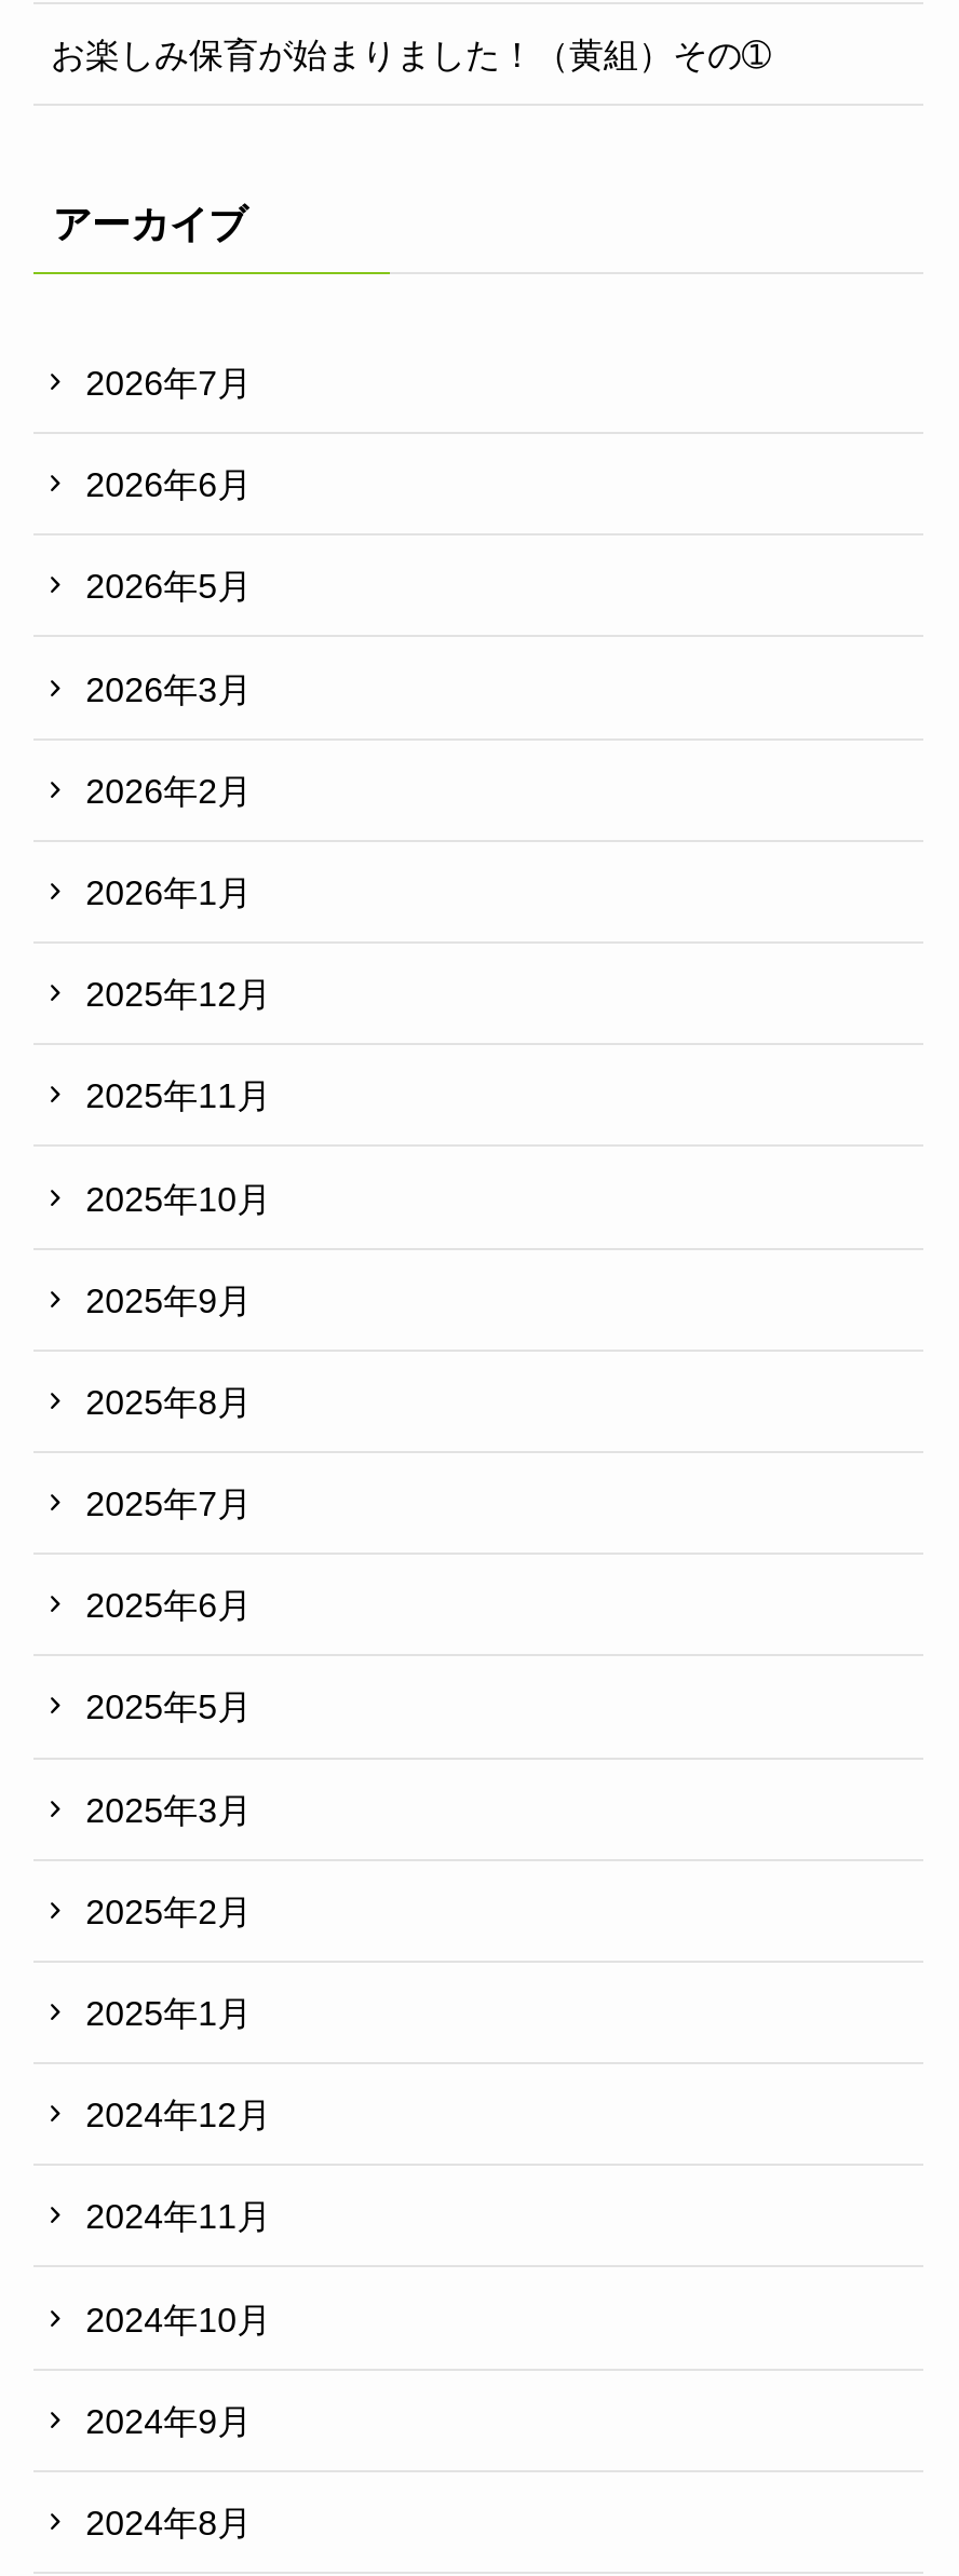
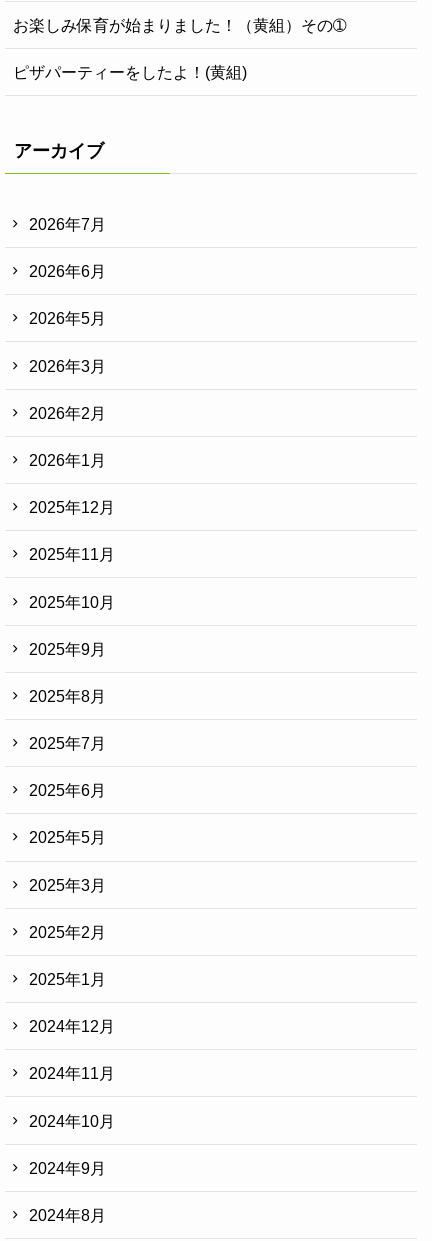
+ ピザパーティーをしたよ！(黄組)
